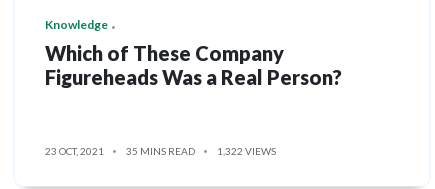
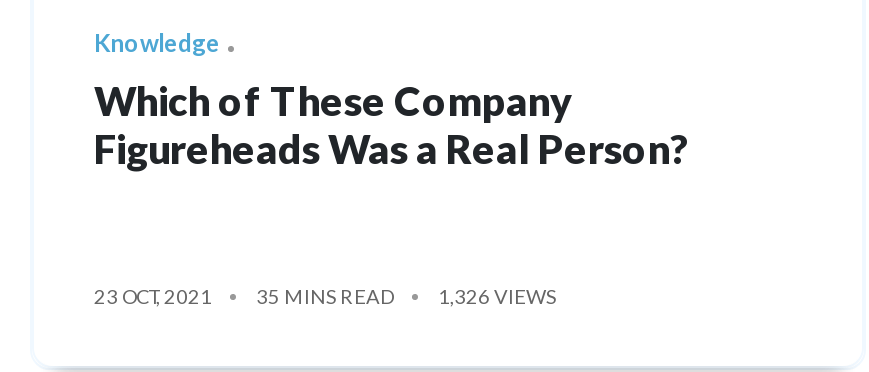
- 23 OCT, 2021 35 MINS READ 1,322 VIEWS
+ 23 OCT, 2021 35 MINS READ 1,326 VIEWS
